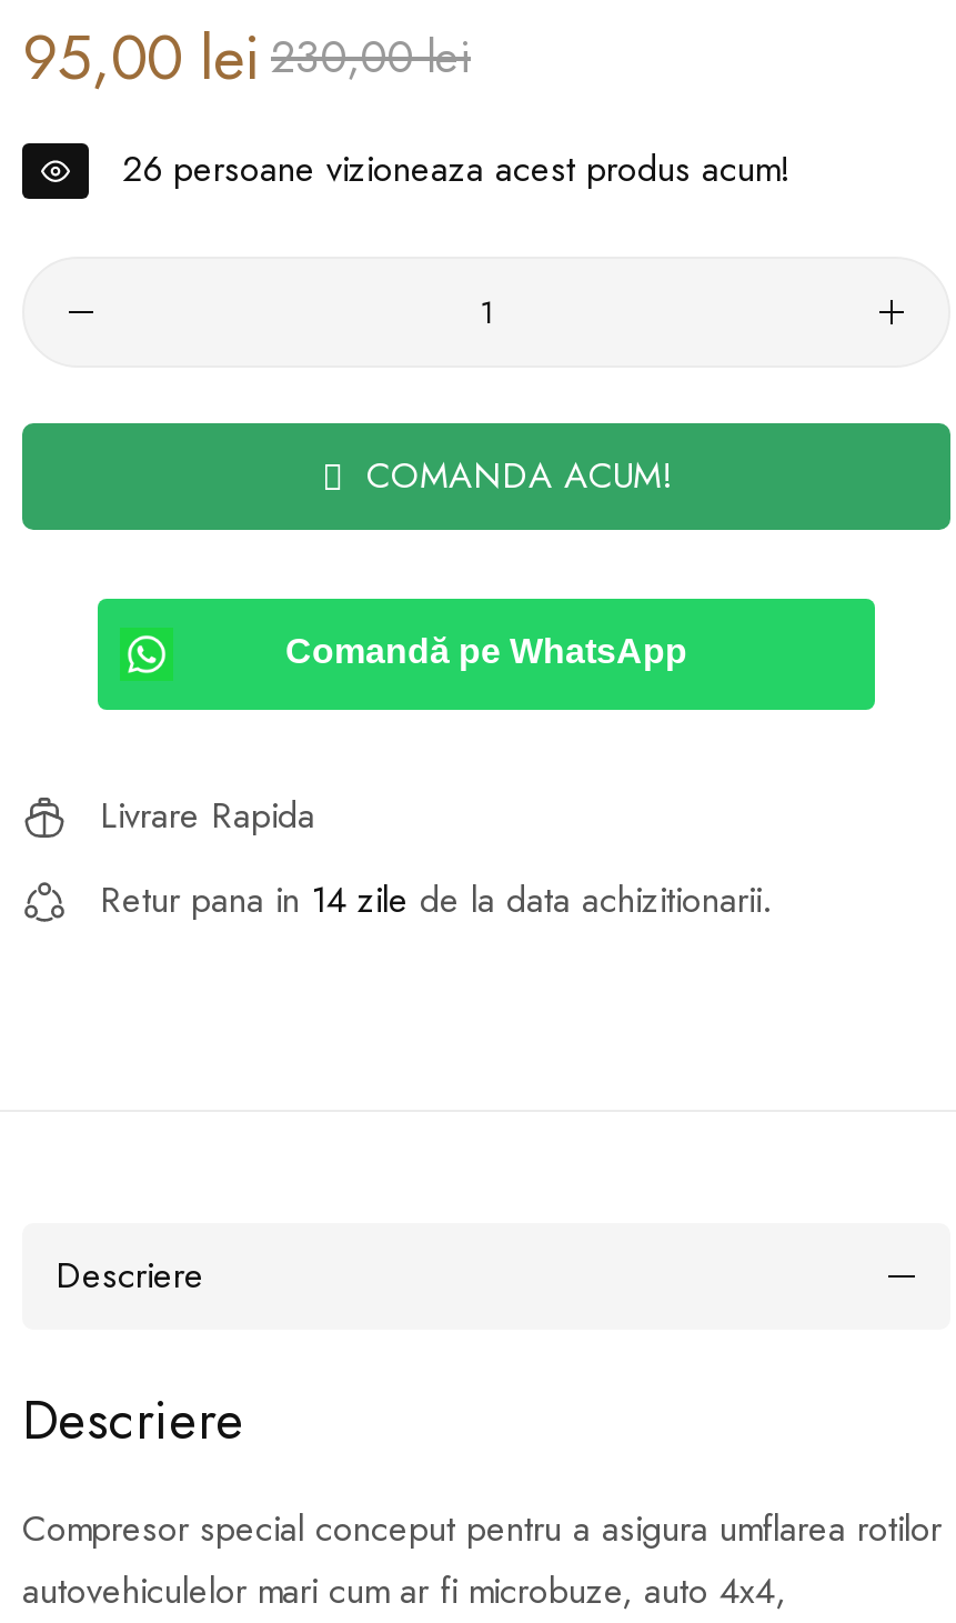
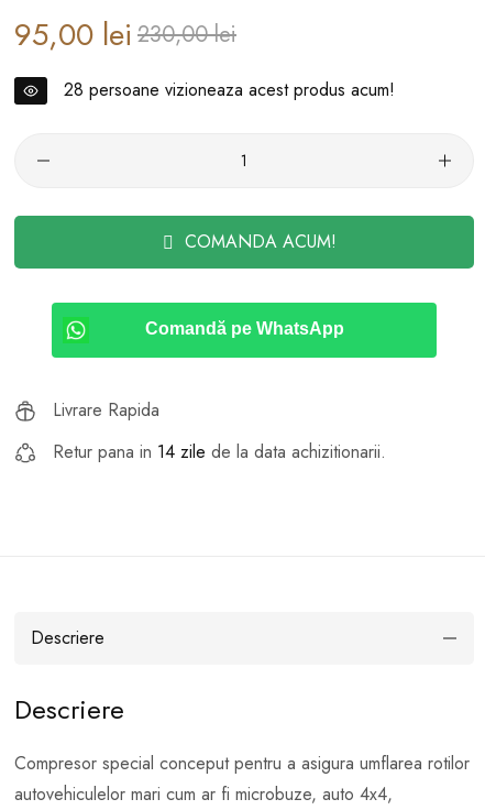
- 26 persoane vizioneaza acest produs acum!
+ 28 persoane vizioneaza acest produs acum!
